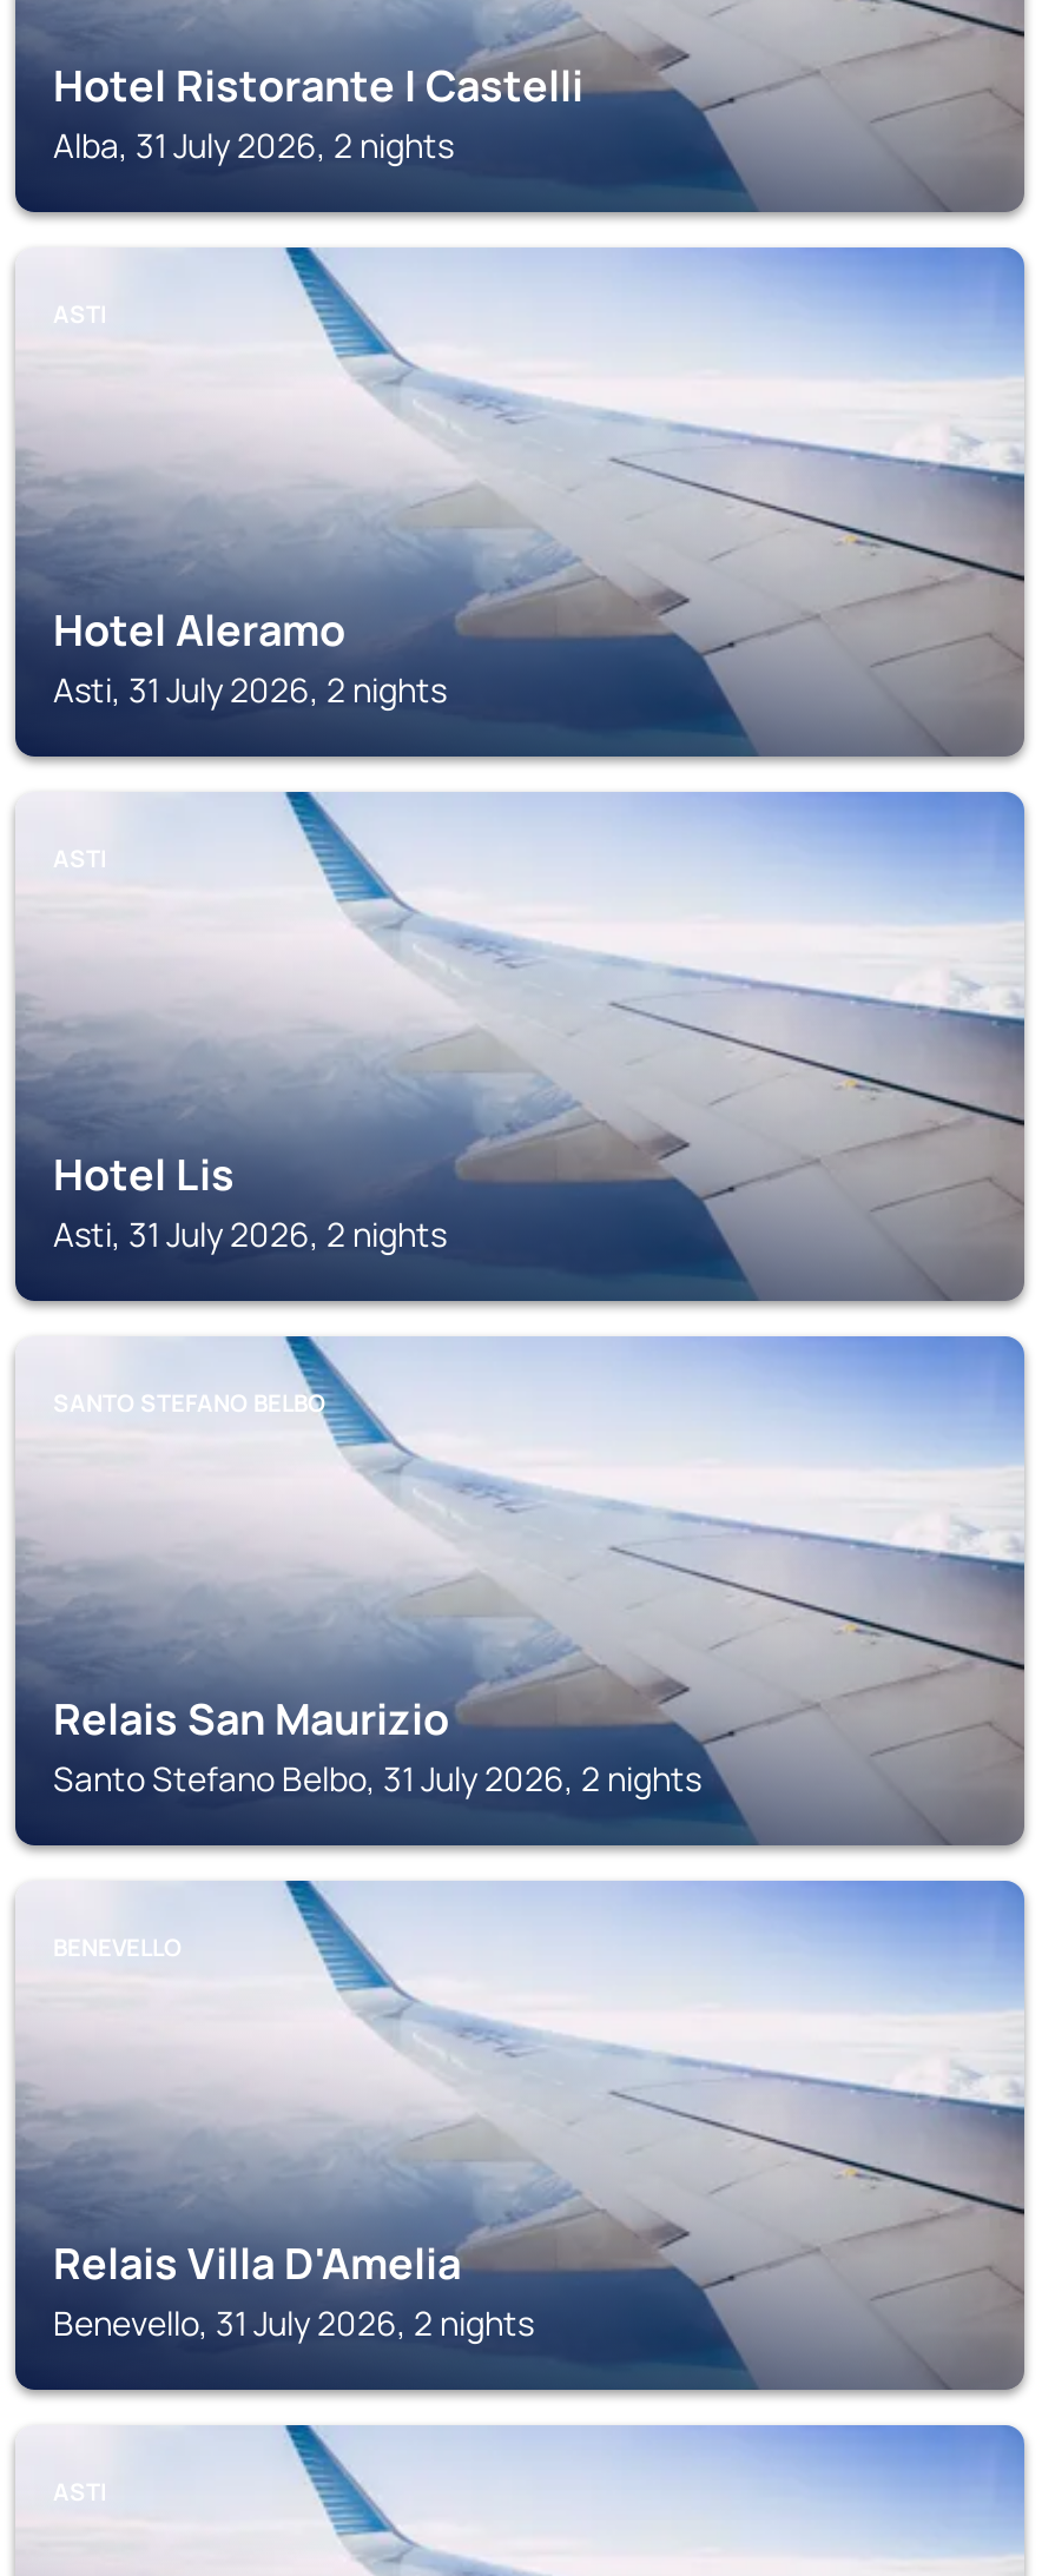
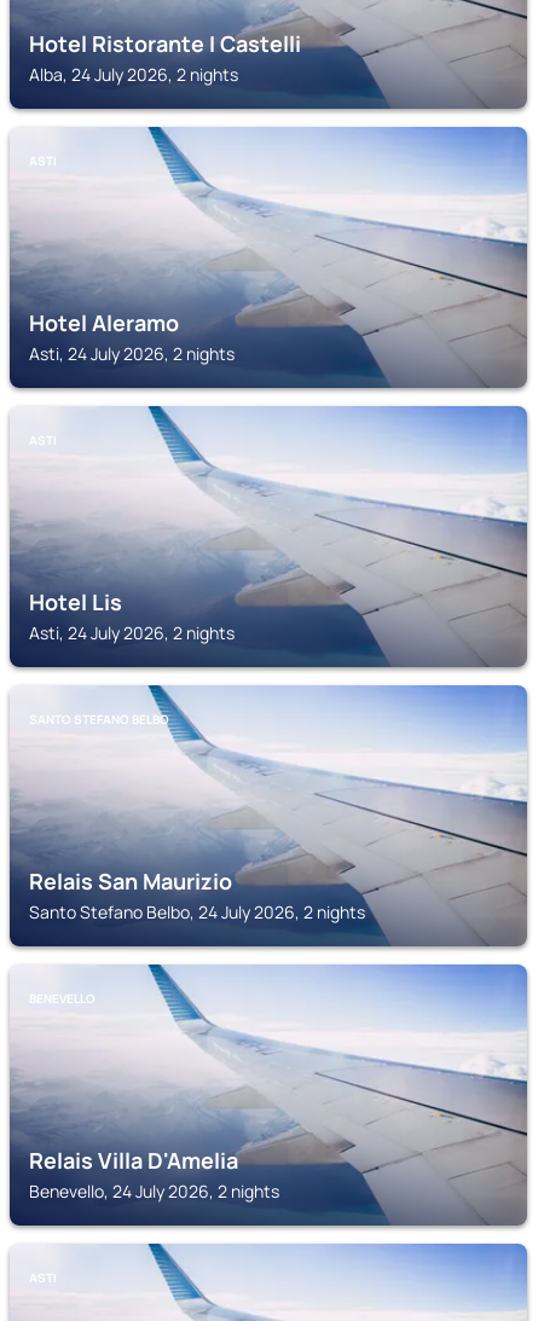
- Alba, 31 July 2026, 2 nights
+ Alba, 24 July 2026, 2 nights

- Asti, 31 July 2026, 2 nights
+ Asti, 24 July 2026, 2 nights

- Asti, 31 July 2026, 2 nights
+ Asti, 24 July 2026, 2 nights

- Santo Stefano Belbo, 31 July 2026, 2 nights
+ Santo Stefano Belbo, 24 July 2026, 2 nights

- Benevello, 31 July 2026, 2 nights
+ Benevello, 24 July 2026, 2 nights
